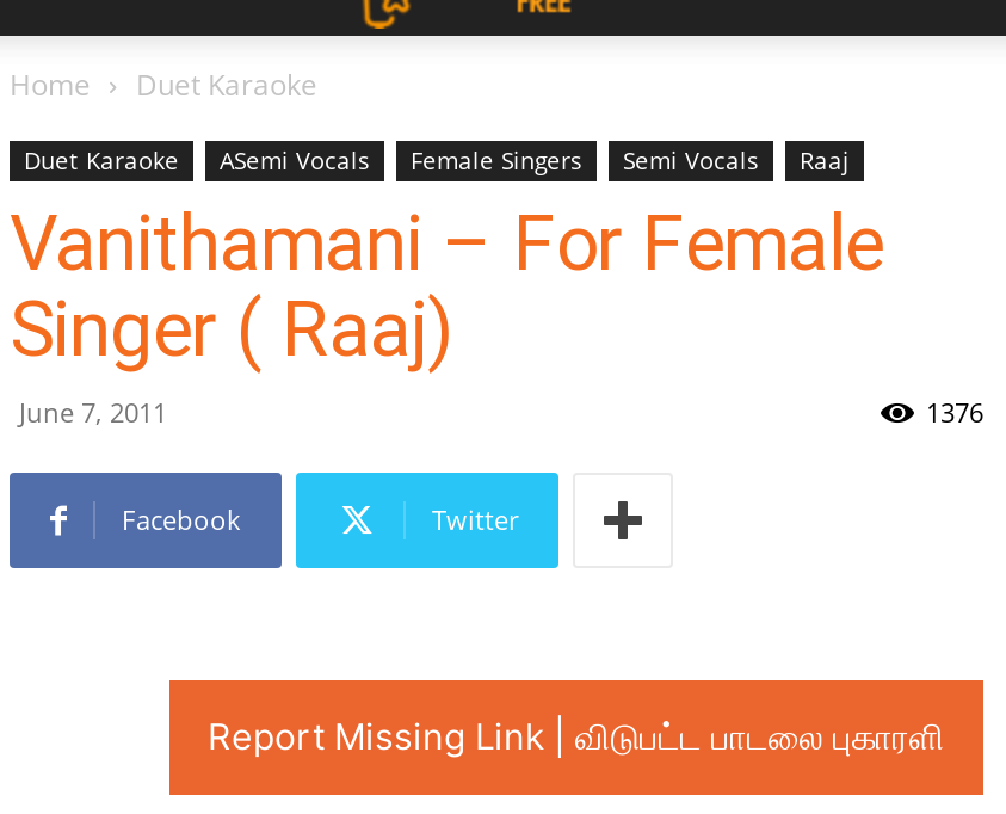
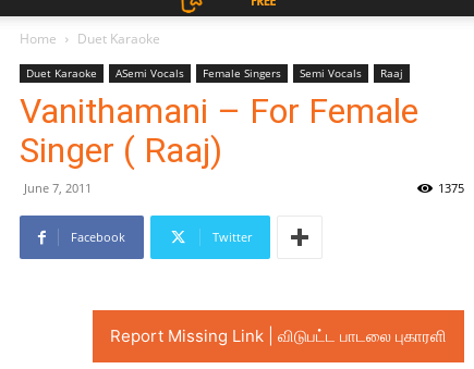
- 1376
+ 1375
